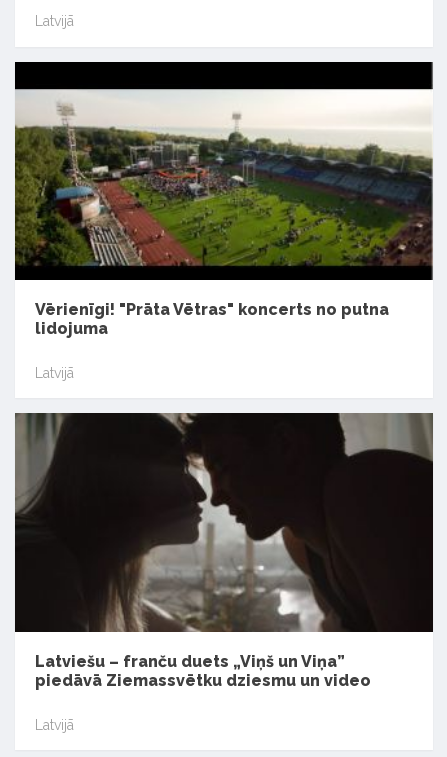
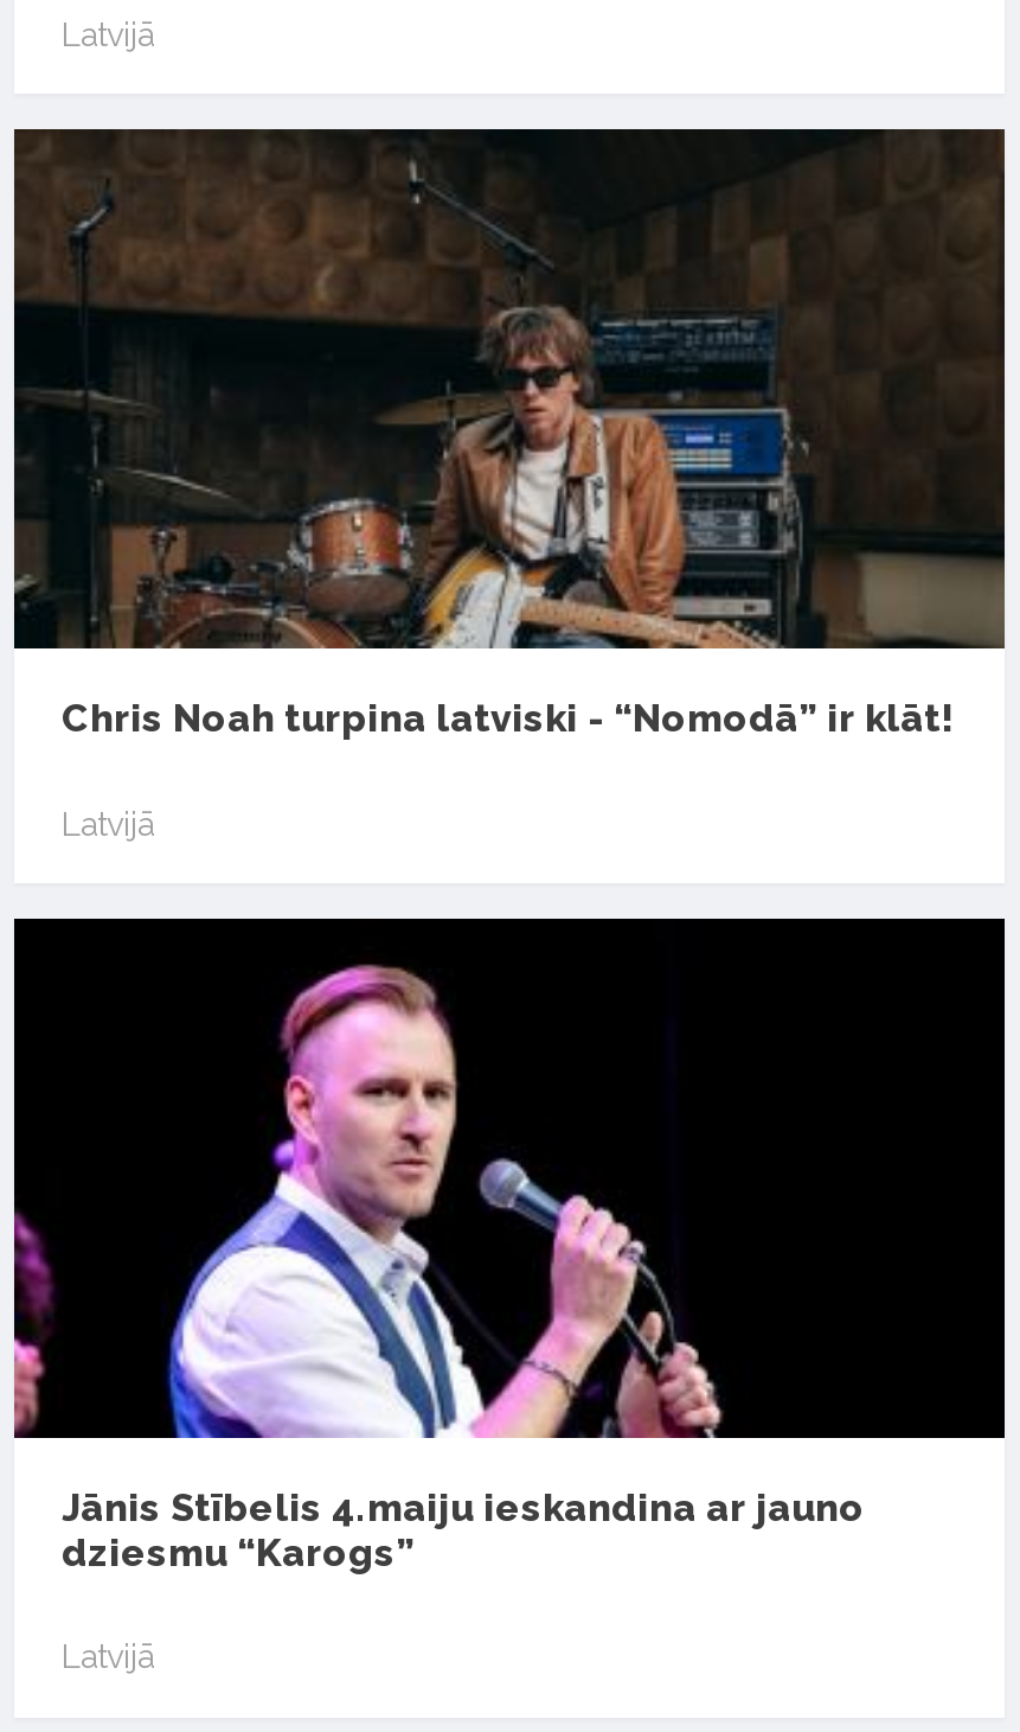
- [image]
- Vērienīgi! "Prāta Vētras" koncerts no putna
- lidojuma
+ [image]
+ Chris Noah turpina latviski - “Nomodā” ir klāt!

- [image]
- Latviešu – franču duets „Viņš un Viņa”
- piedāvā Ziemassvētku dziesmu un video
+ [image]
+ Jānis Stībelis 4.maiju ieskandina ar jauno
+ dziesmu “Karogs”
